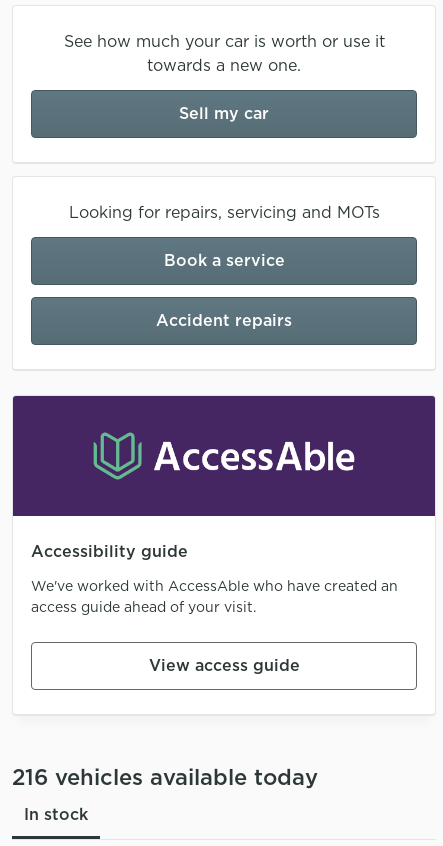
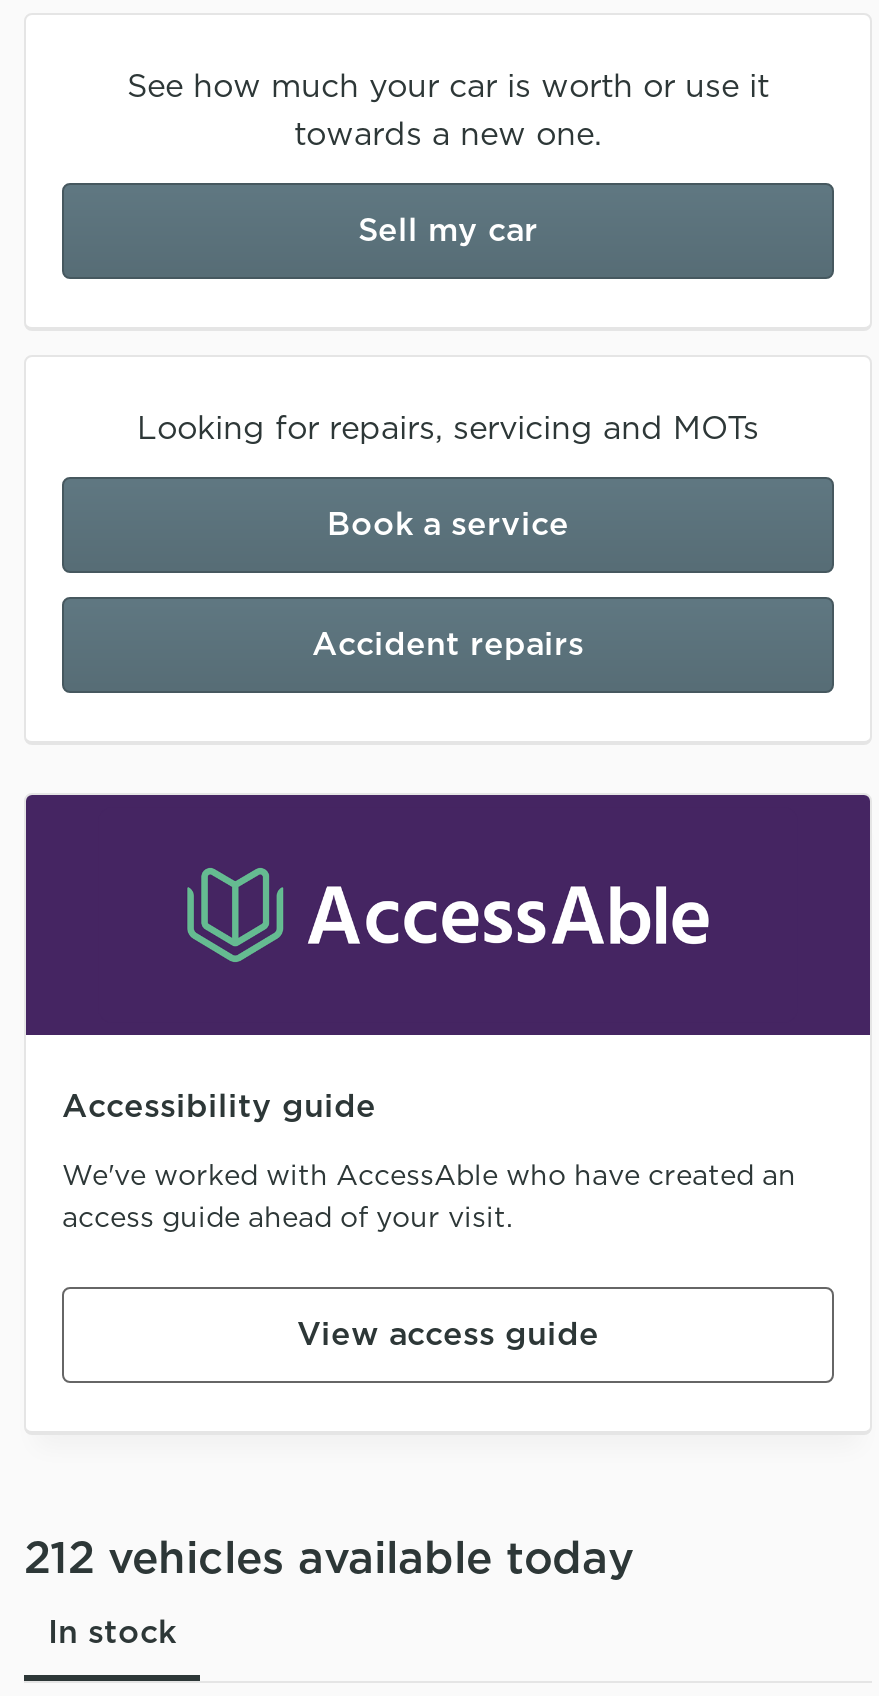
- 216 vehicles available today
+ 212 vehicles available today
